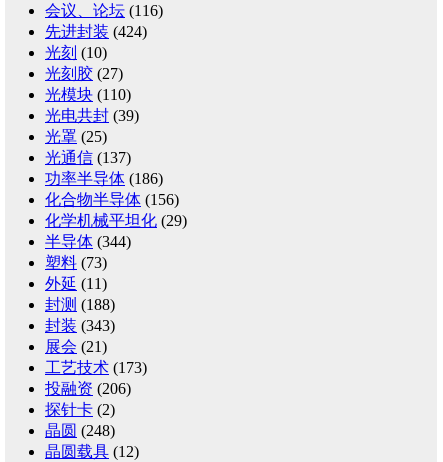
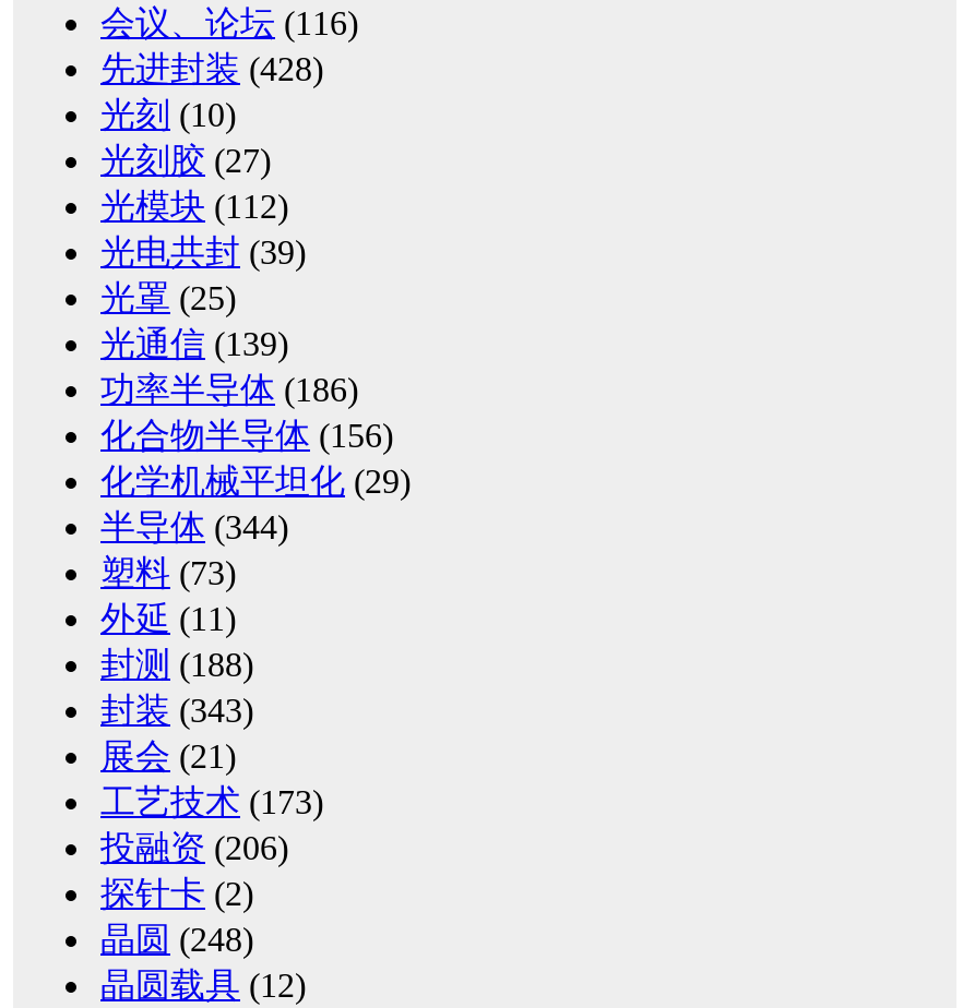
- 先进封装(424)
+ 先进封装(428)

- 光模块(110)
+ 光模块(112)

- 光通信(137)
+ 光通信(139)
